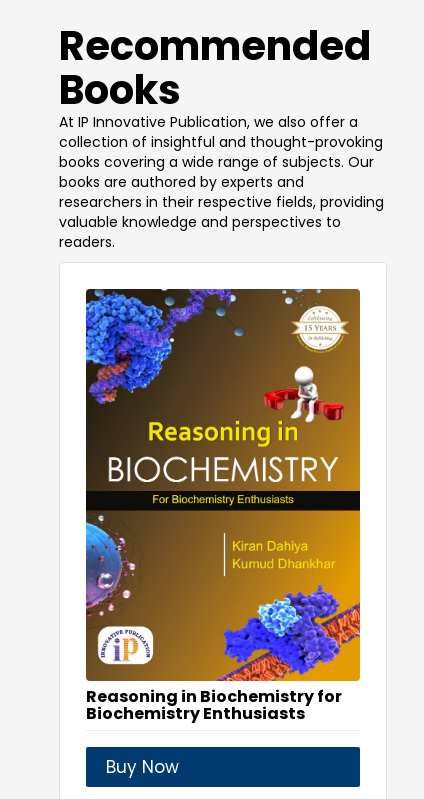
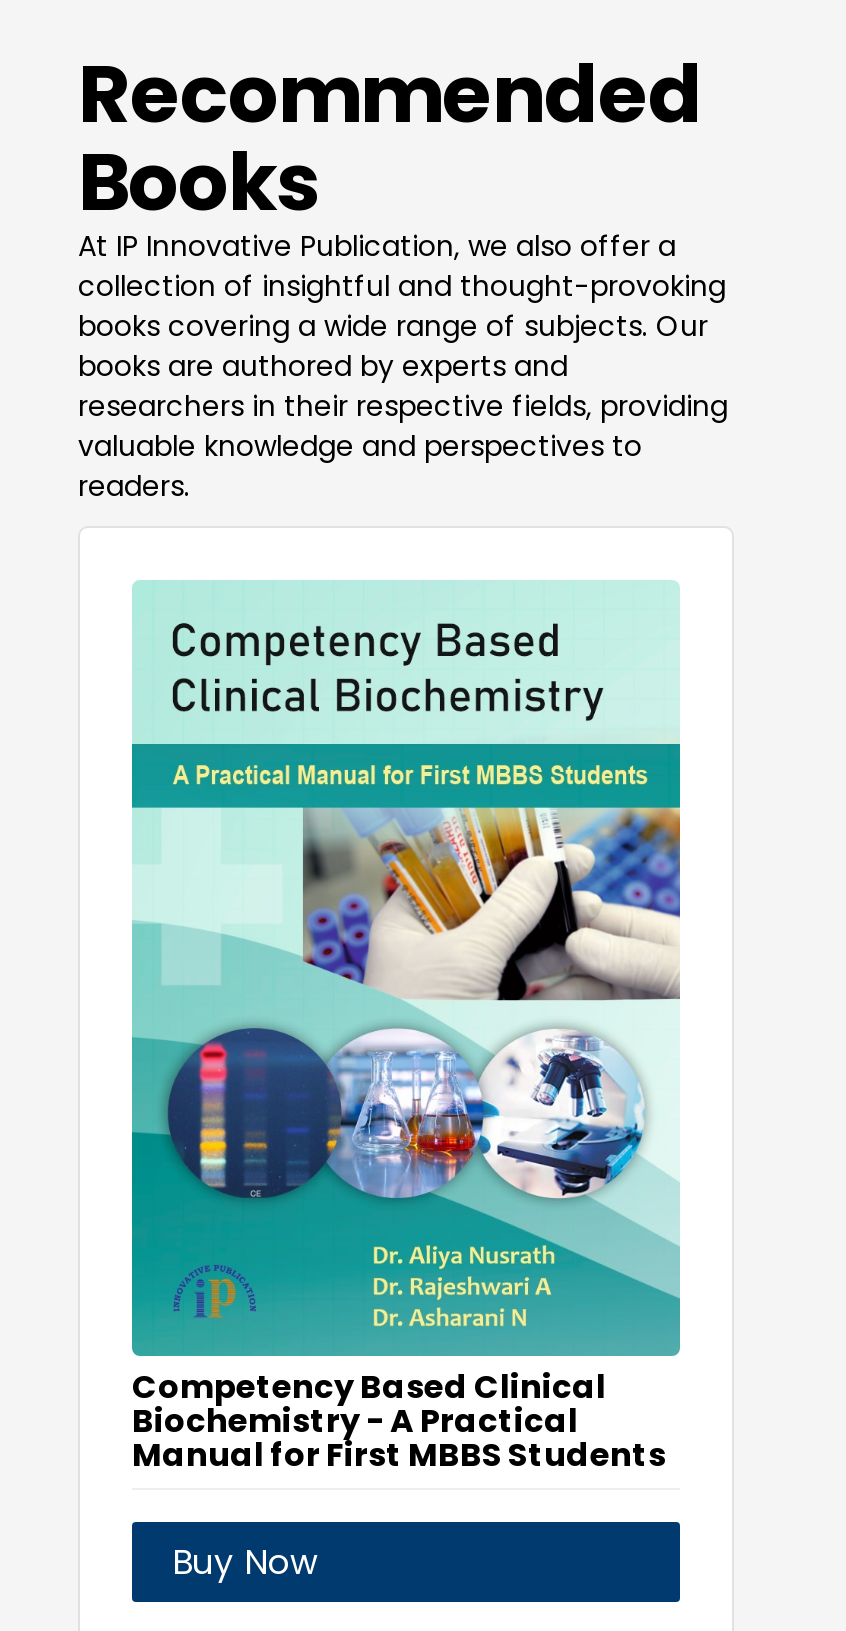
- [image]
- Reasoning in Biochemistry for
- Biochemistry Enthusiasts
+ [image]
+ Competency Based Clinical
+ Biochemistry - A Practical
+ Manual for First MBBS Students
